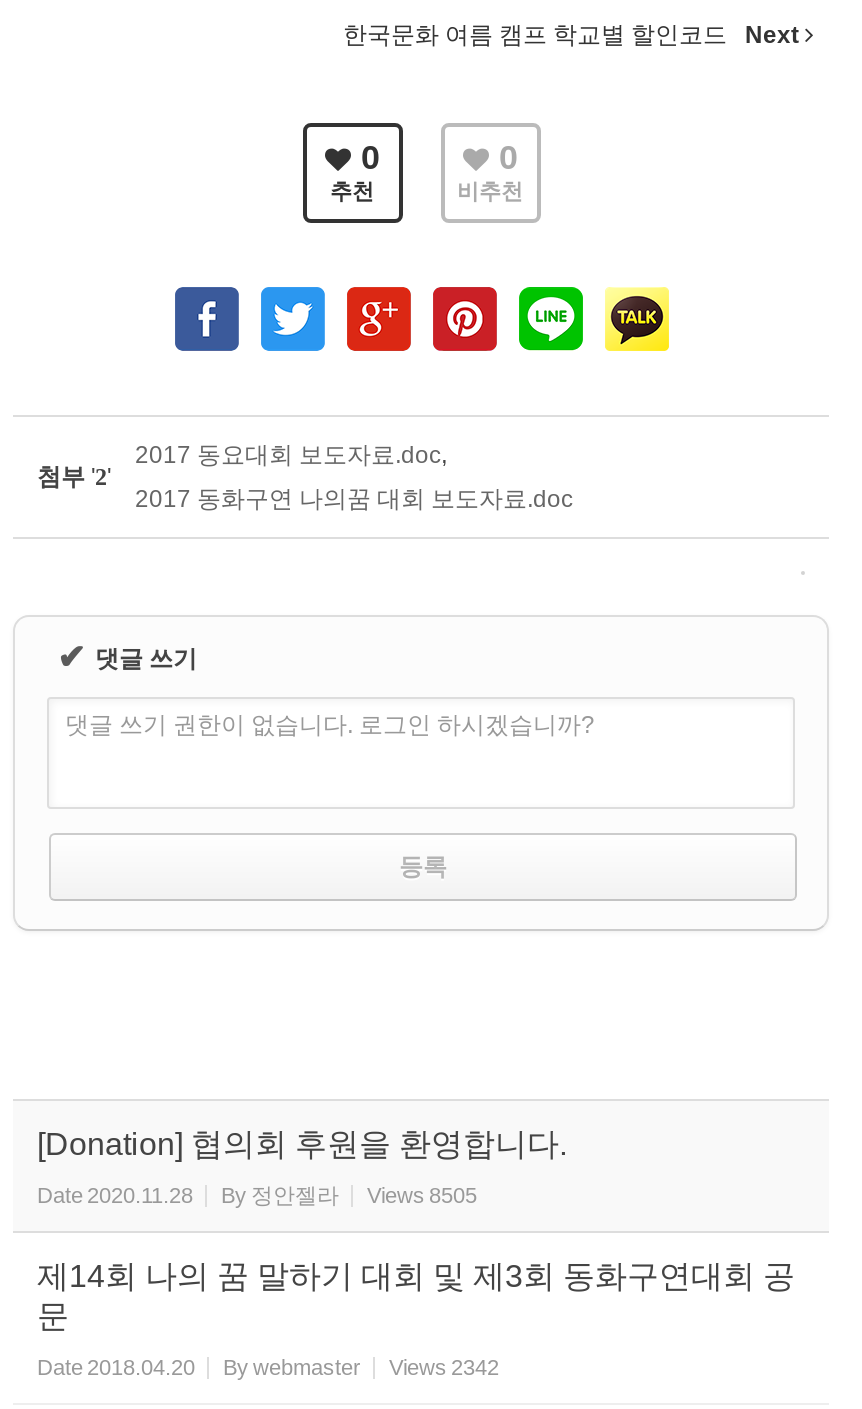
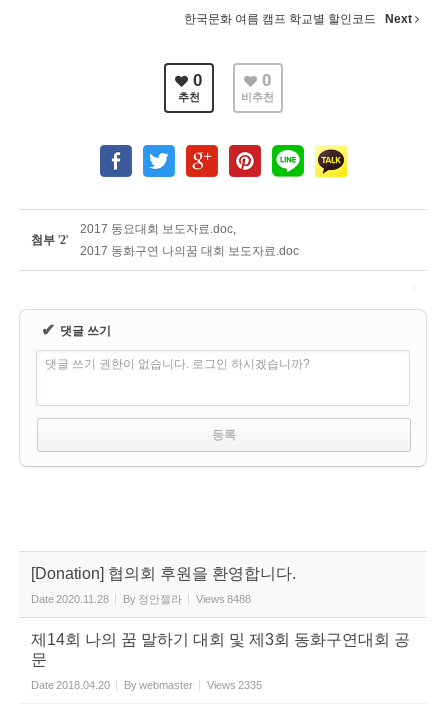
- Date 2020.11.28 By 정안젤라 Views 8505
+ Date 2020.11.28 By 정안젤라 Views 8488

- Date 2018.04.20 By webmaster Views 2342
+ Date 2018.04.20 By webmaster Views 2335
